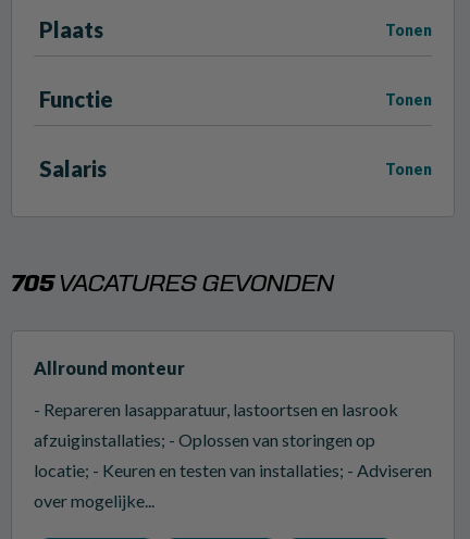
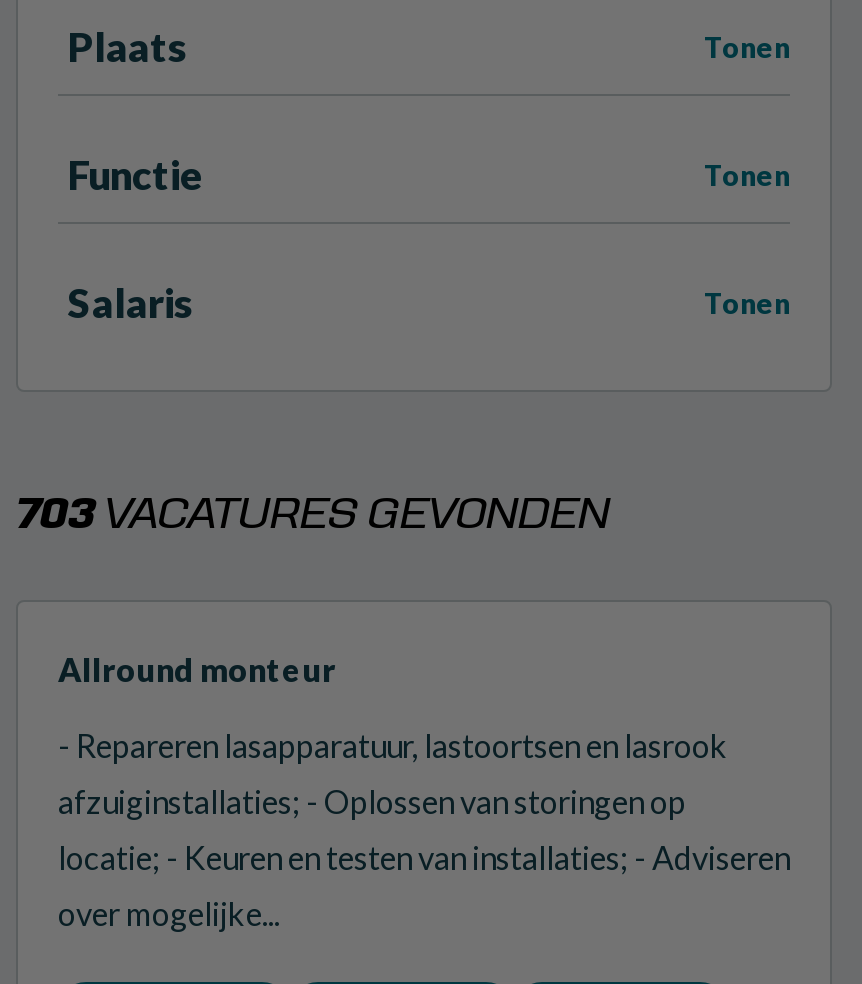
- 705 VACATURES GEVONDEN
+ 703 VACATURES GEVONDEN
